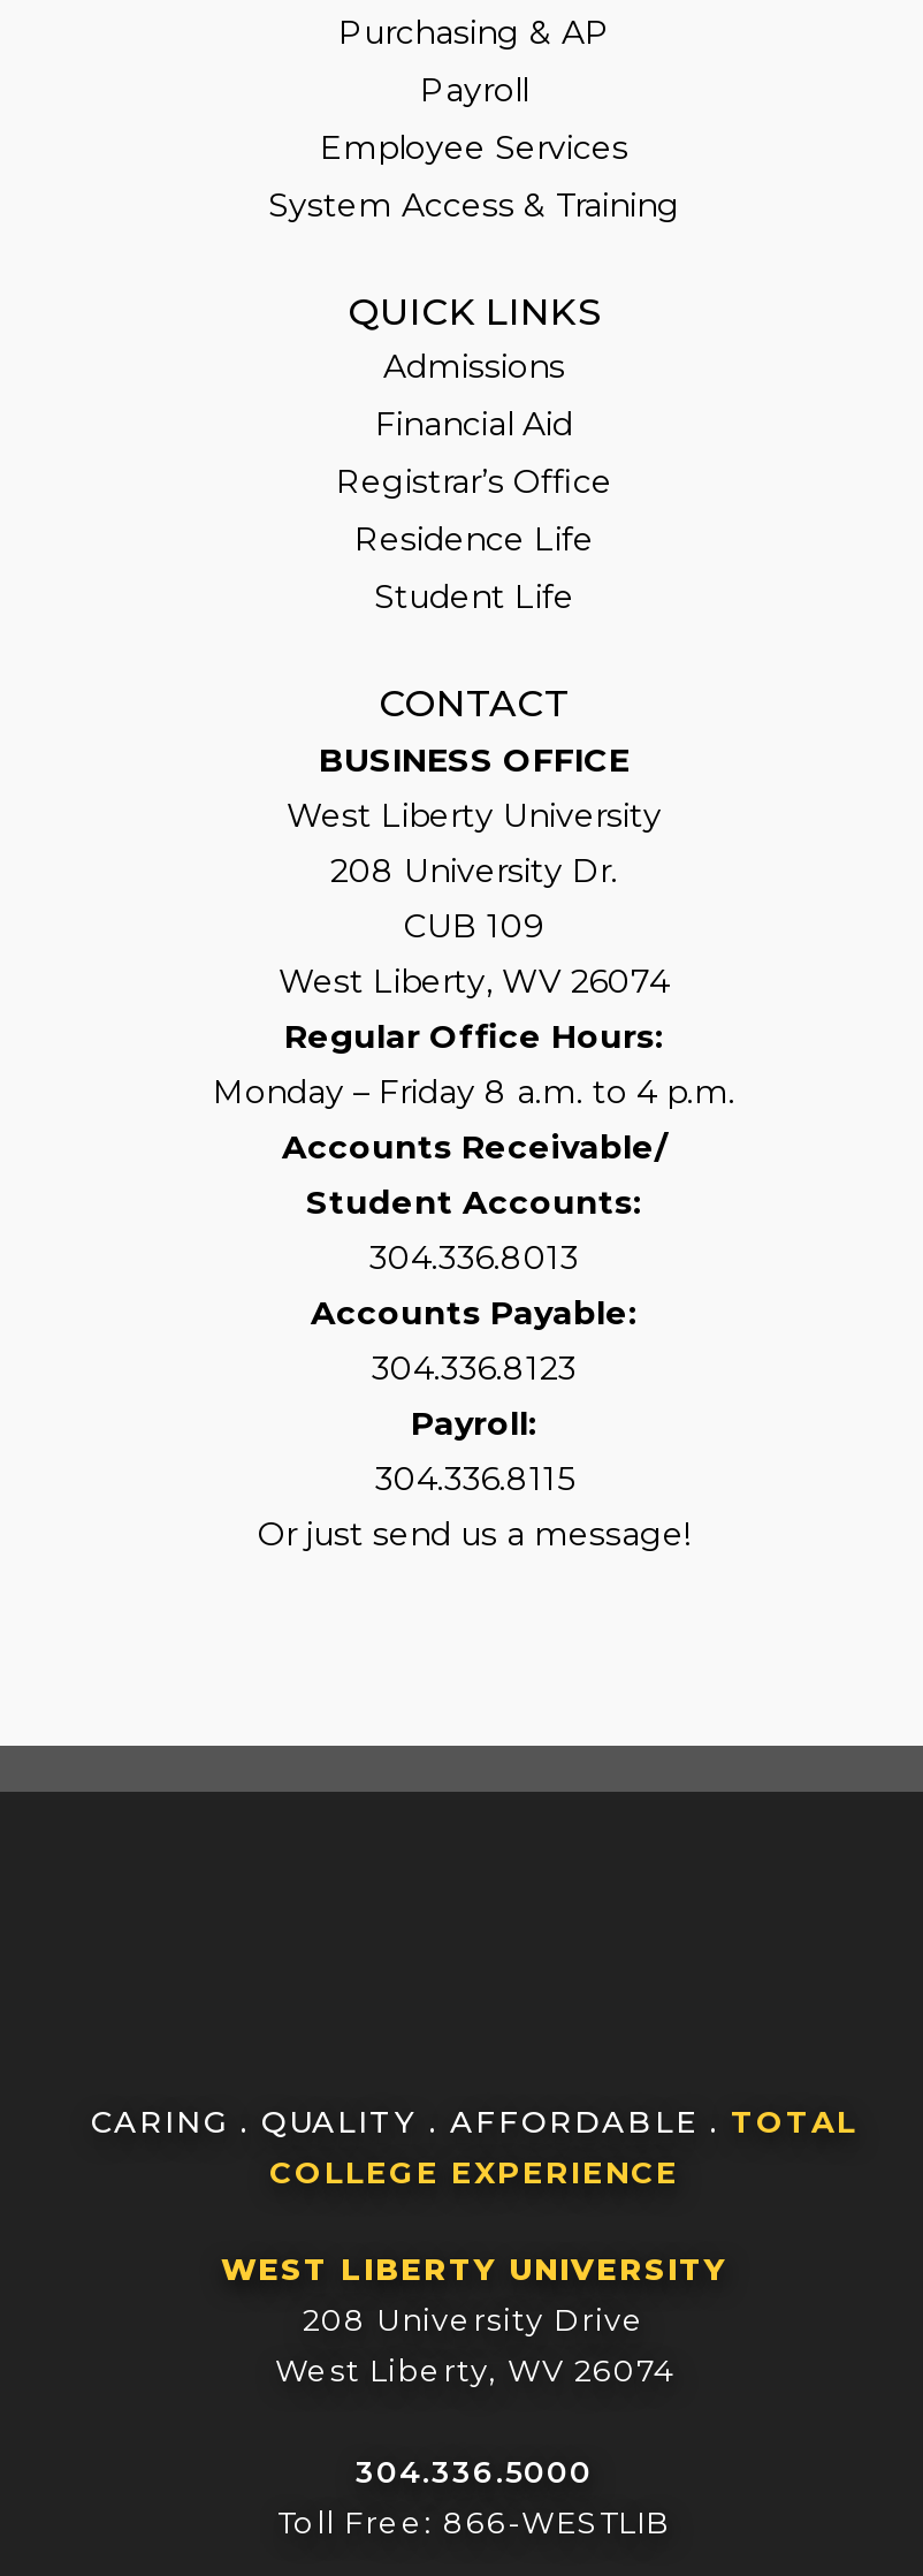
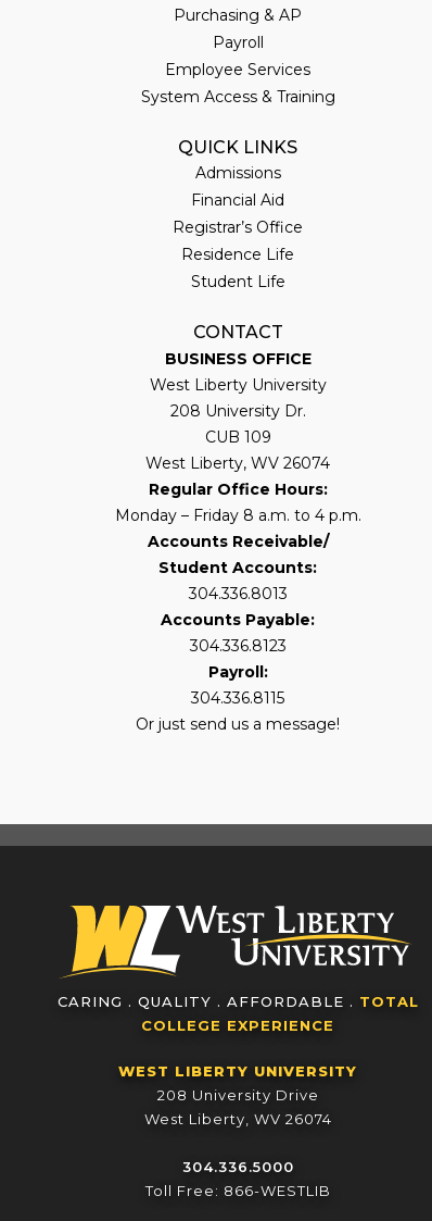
+ [image]
